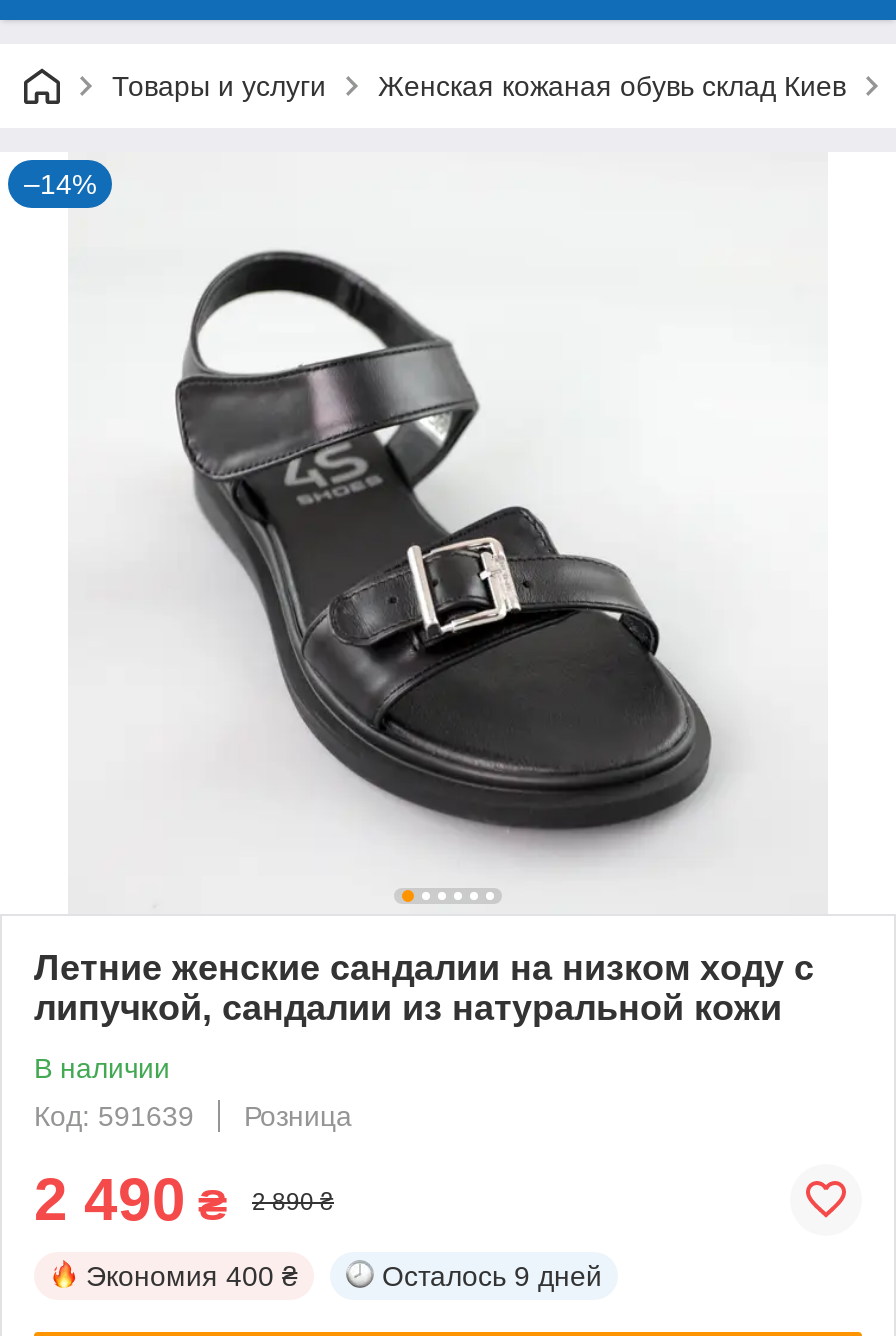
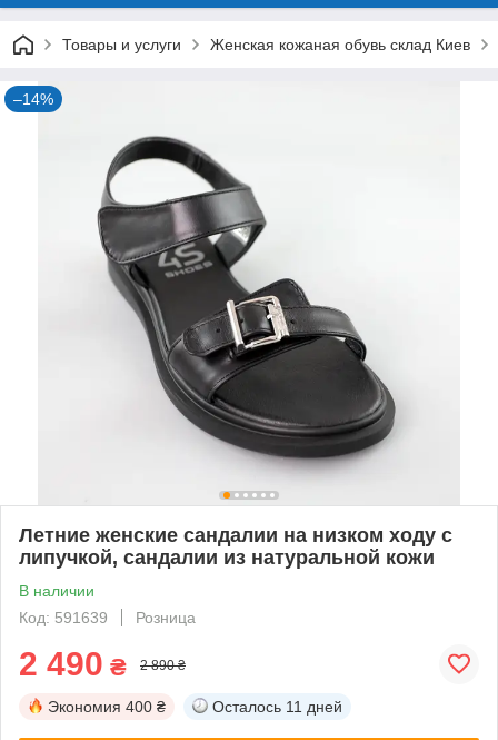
- Осталось 9 дней
+ Осталось 11 дней
